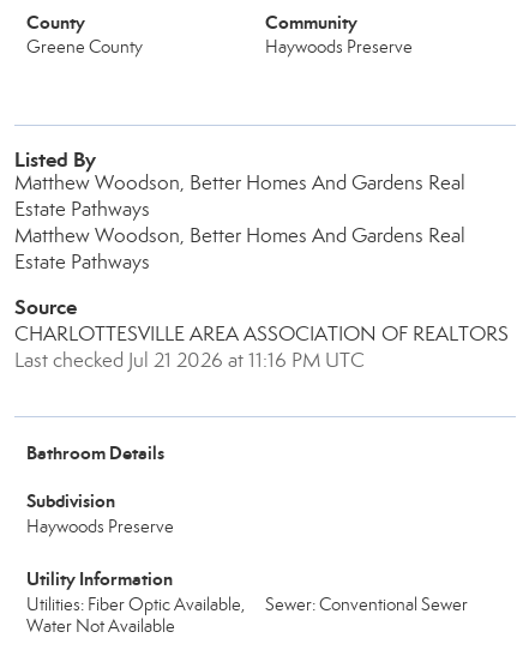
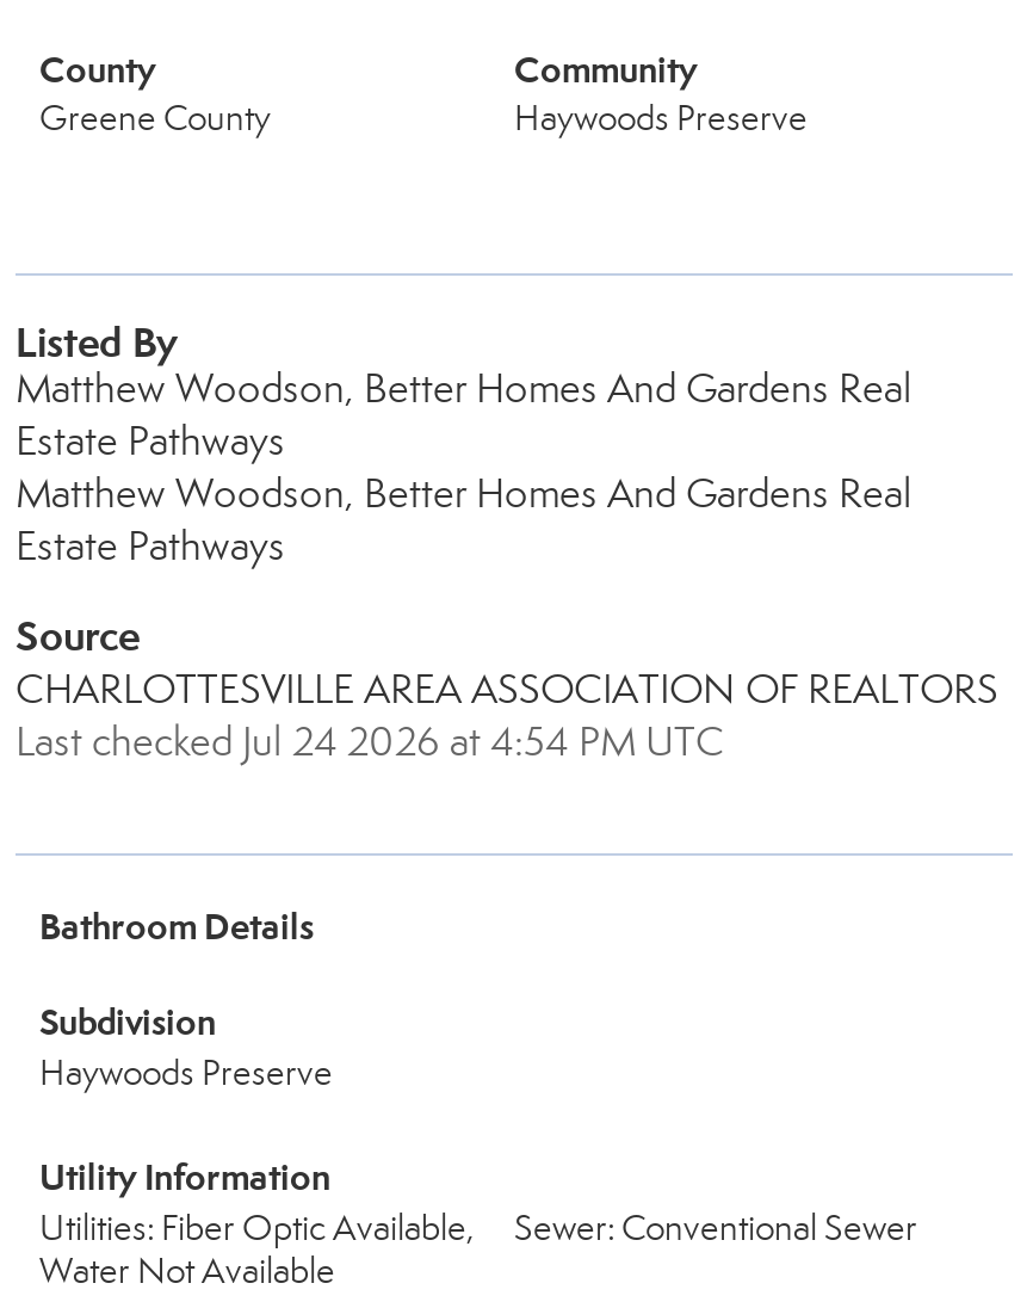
- Last checked Jul 21 2026 at 11:16 PM UTC
+ Last checked Jul 24 2026 at 4:54 PM UTC
